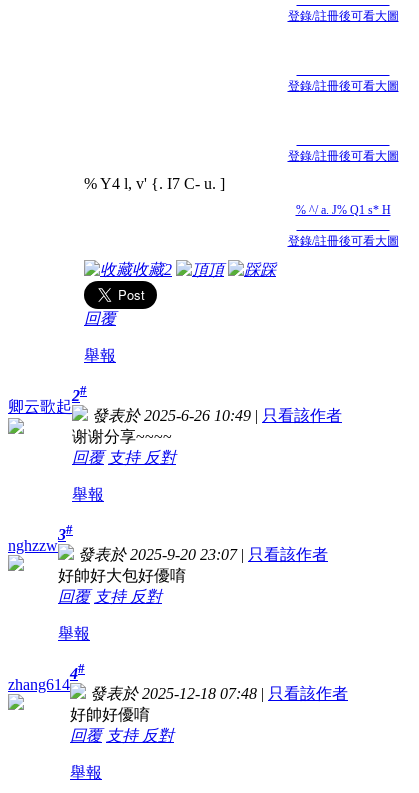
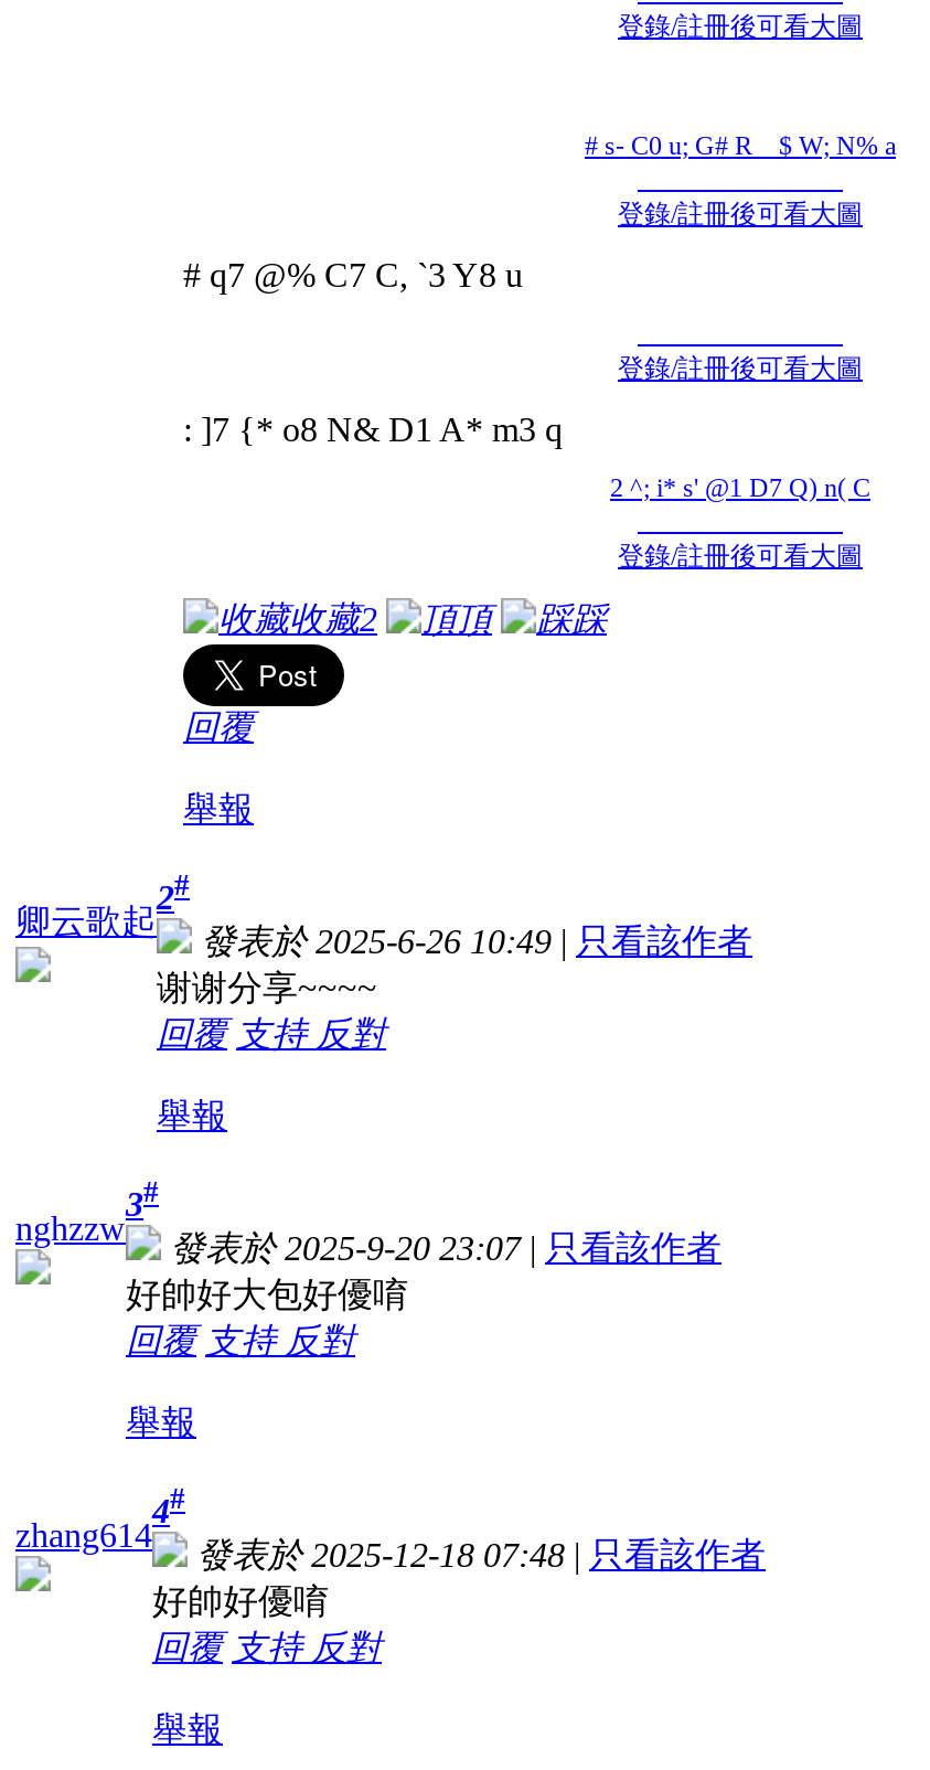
+ # s- C0 u; G# R _$ W; N% a

+ # q7 @% C7 C, `3 Y8 u

- % Y4 l, v' {. I7 C- u. ]
+ : ]7 {* o8 N& D1 A* m3 q

- % ^/ a. J% Q1 s* H
+ 2 ^; i* s' @1 D7 Q) n( C
